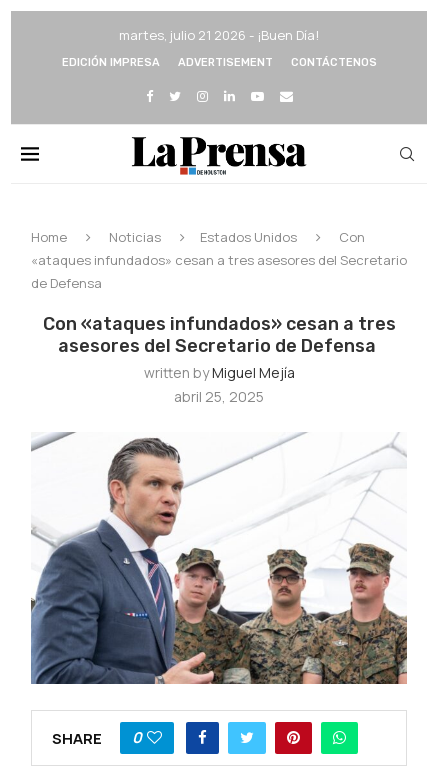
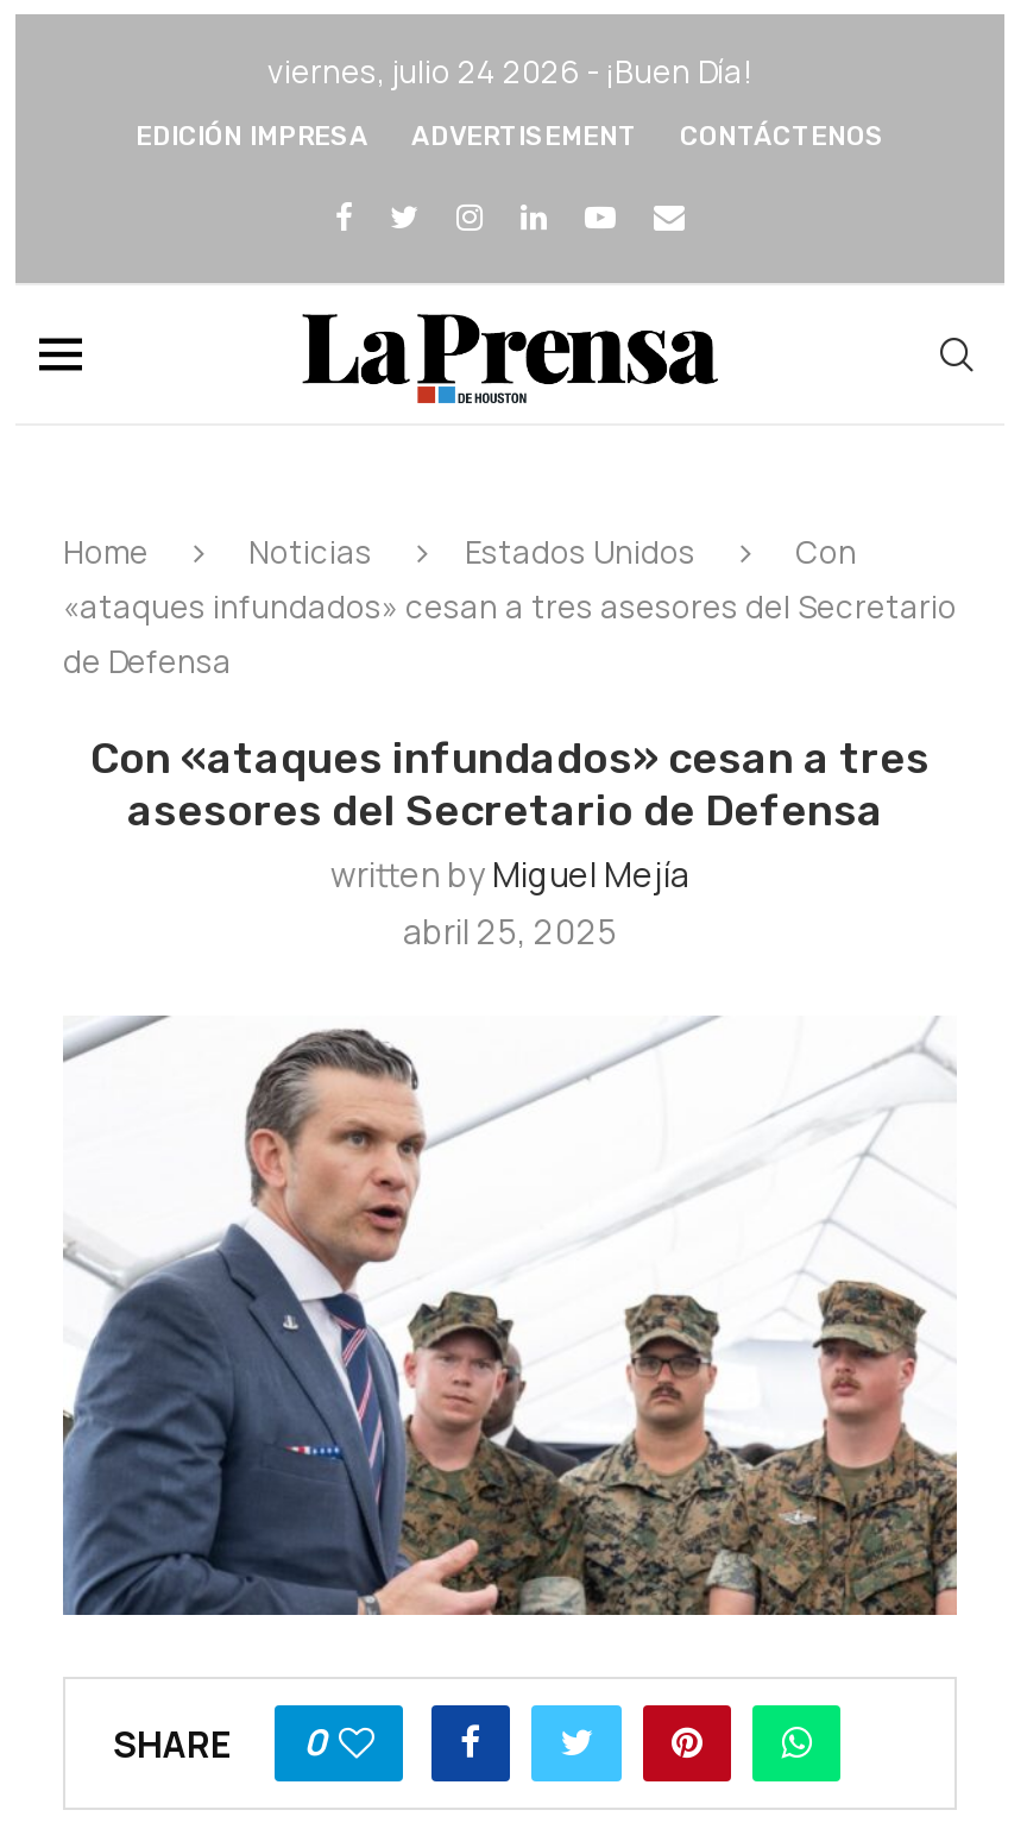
- martes, julio 21 2026 - ¡Buen Día!
+ viernes, julio 24 2026 - ¡Buen Día!
